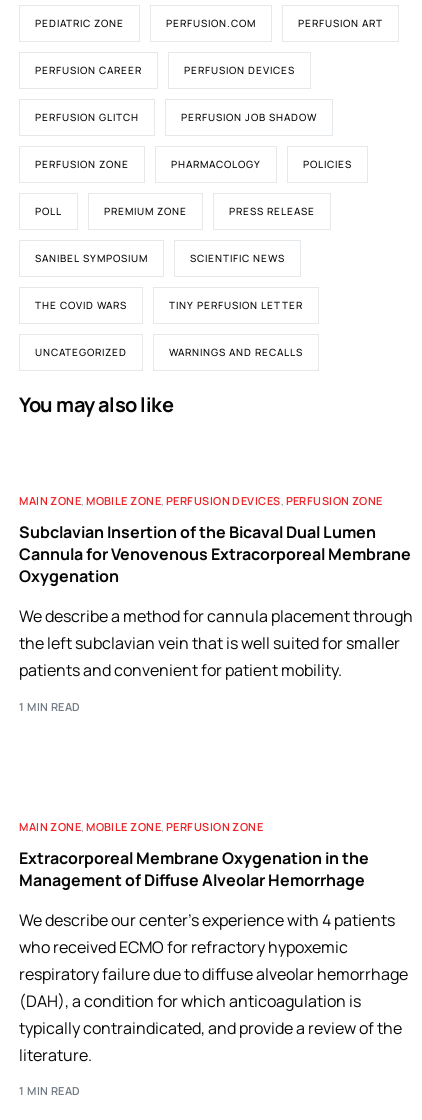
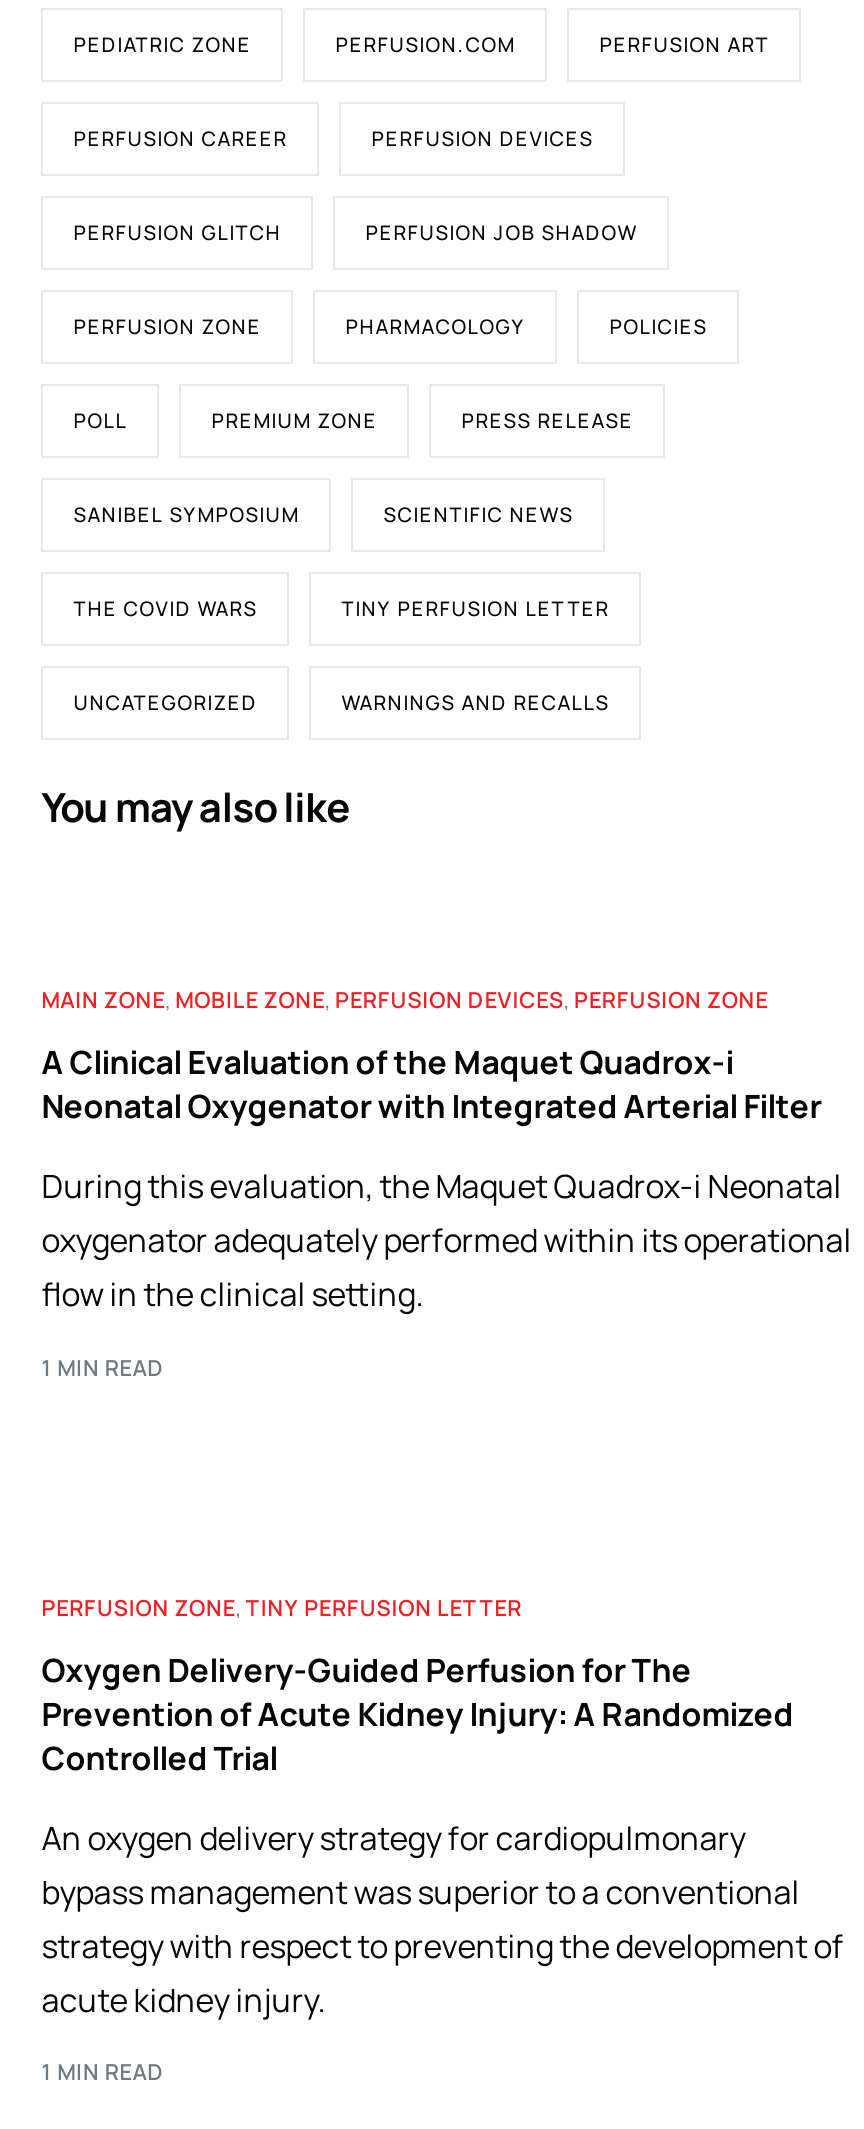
- Subclavian Insertion of the Bicaval Dual Lumen
- Cannula for Venovenous Extracorporeal Membrane
- Oxygenation
+ A Clinical Evaluation of the Maquet Quadrox-i
+ Neonatal Oxygenator with Integrated Arterial Filter

- We describe a method for cannula placement through
- the left subclavian vein that is well suited for smaller
- patients and convenient for patient mobility.
+ During this evaluation, the Maquet Quadrox-i Neonatal
+ oxygenator adequately performed within its operational
+ flow in the clinical setting.

- MAIN ZONE, MOBILE ZONE, PERFUSION ZONE
+ PERFUSION ZONE, TINY PERFUSION LETTER

- Extracorporeal Membrane Oxygenation in the
- Management of Diffuse Alveolar Hemorrhage
+ Oxygen Delivery-Guided Perfusion for The
+ Prevention of Acute Kidney Injury: A Randomized
+ Controlled Trial

- We describe our center's experience with 4 patients
- who received ECMO for refractory hypoxemic
- respiratory failure due to diffuse alveolar hemorrhage
- (DAH), a condition for which anticoagulation is
- typically contraindicated, and provide a review of the
- literature.
+ An oxygen delivery strategy for cardiopulmonary
+ bypass management was superior to a conventional
+ strategy with respect to preventing the development of
+ acute kidney injury.
